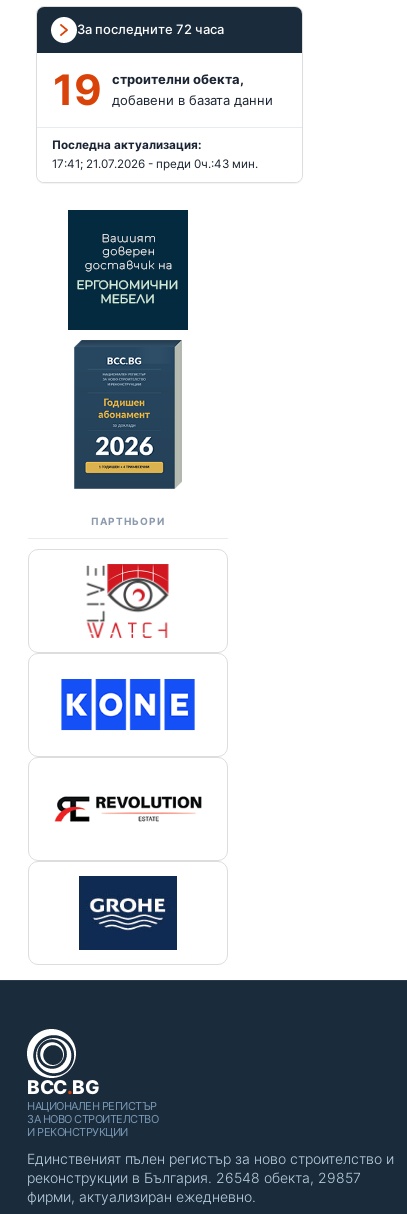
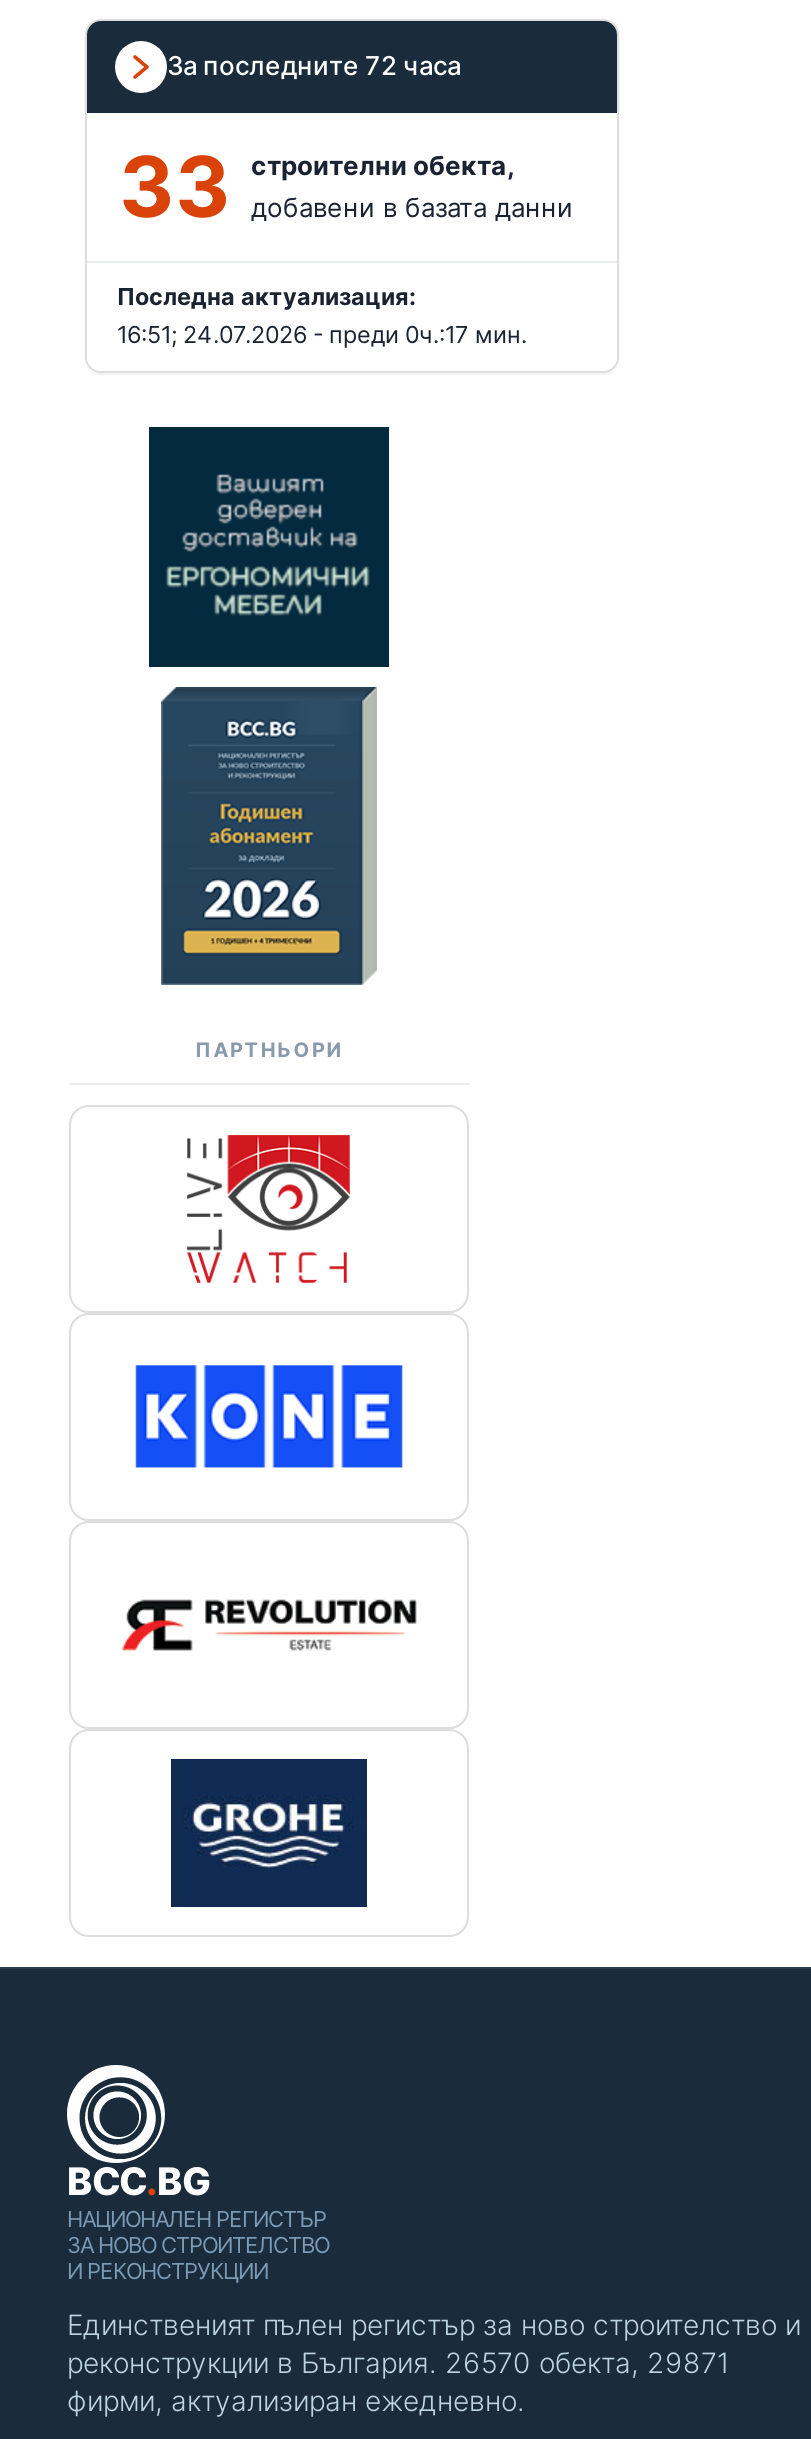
- 19 строителни обекта, добавени в базата данни
+ 33 строителни обекта, добавени в базата данни

- 17:41; 21.07.2026 - преди 0ч.:43 мин.
+ 16:51; 24.07.2026 - преди 0ч.:17 мин.

- реконструкции в България. 26548 обекта, 29857
+ реконструкции в България. 26570 обекта, 29871
